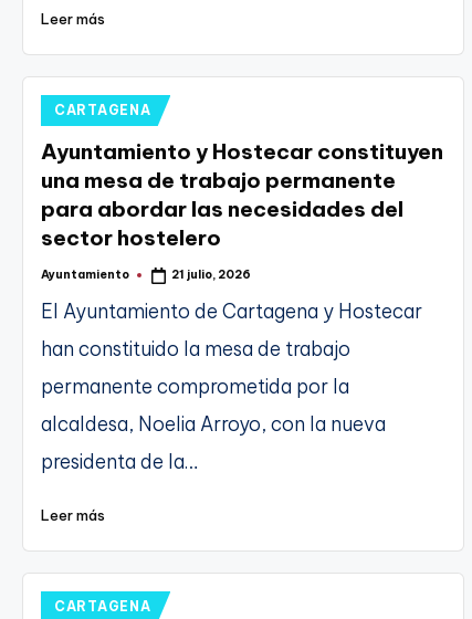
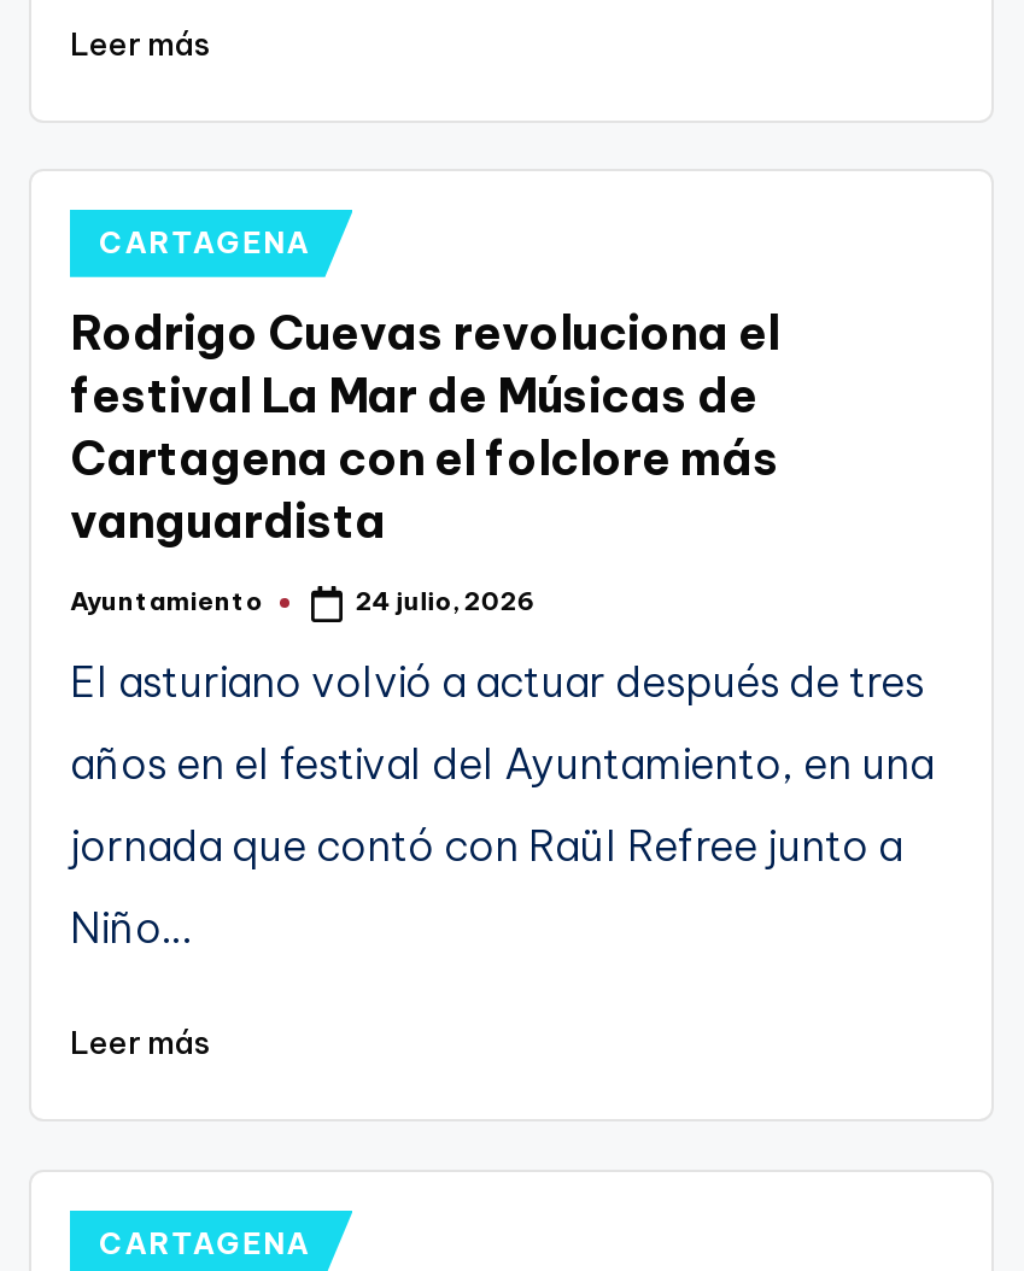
- Ayuntamiento y Hostecar constituyen
- una mesa de trabajo permanente
- para abordar las necesidades del
- sector hostelero
+ Rodrigo Cuevas revoluciona el
+ festival La Mar de Músicas de
+ Cartagena con el folclore más
+ vanguardista

- 21 julio, 2026
- El Ayuntamiento de Cartagena y Hostecar
- han constituido la mesa de trabajo
- permanente comprometida por la
- alcaldesa, Noelia Arroyo, con la nueva
- presidenta de la…
+ 24 julio, 2026
+ El asturiano volvió a actuar después de tres
+ años en el festival del Ayuntamiento, en una
+ jornada que contó con Raül Refree junto a
+ Niño…
